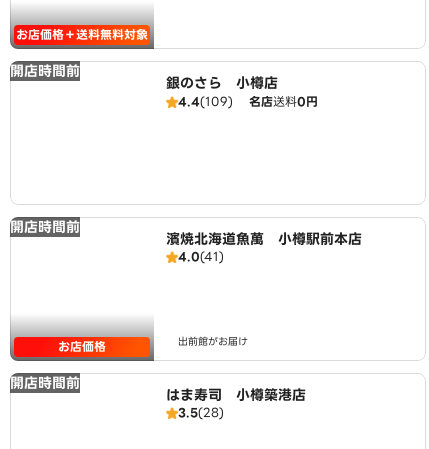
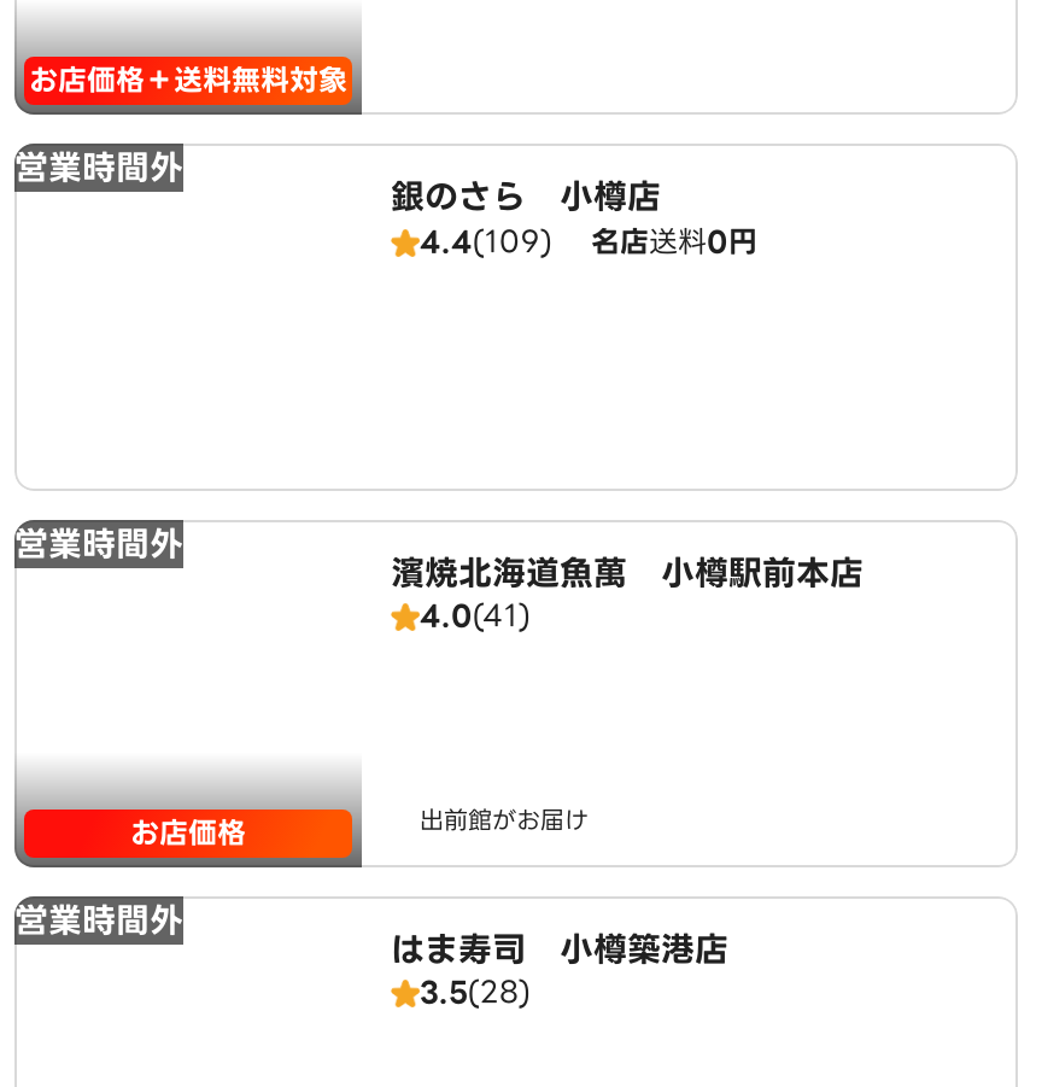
- 開店時間前
+ 営業時間外

- 開店時間前
+ 営業時間外

- 開店時間前
+ 営業時間外
